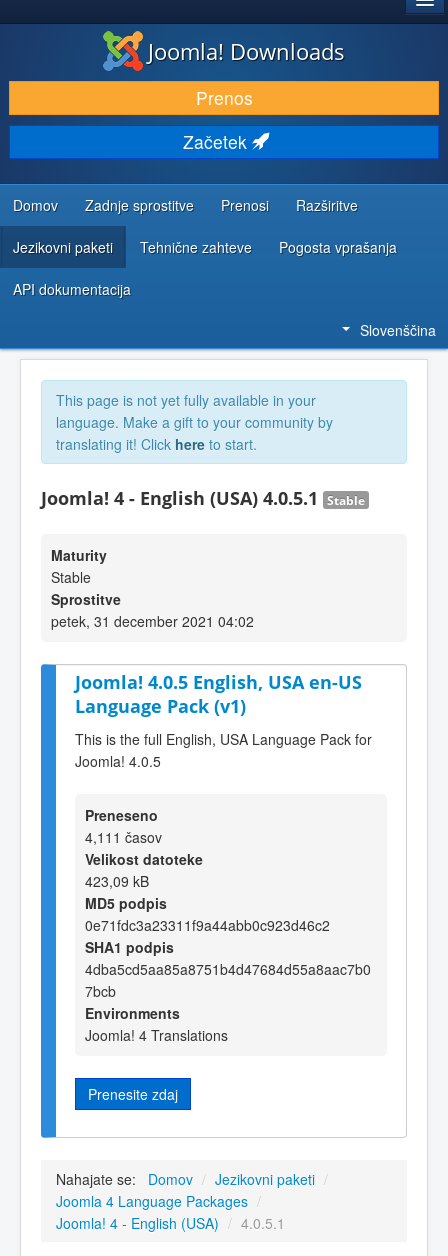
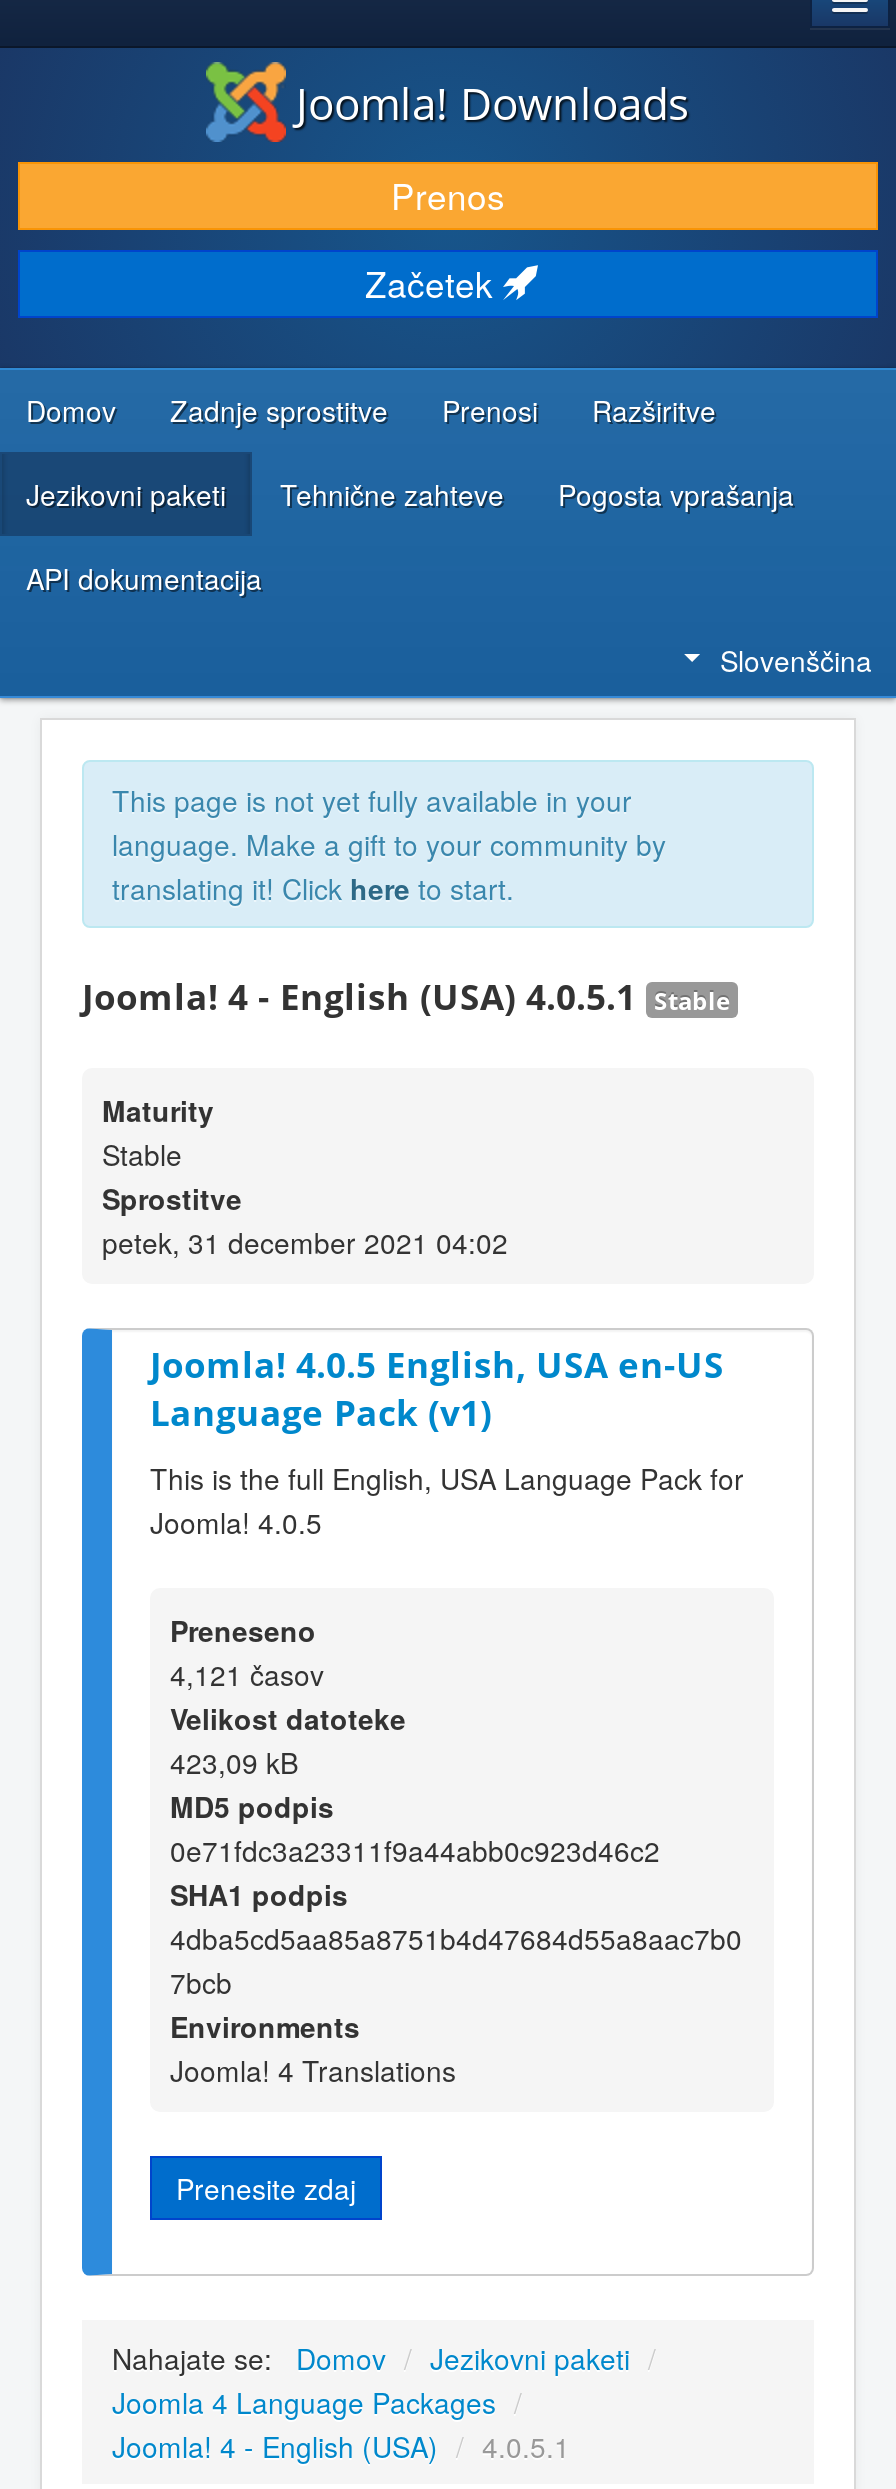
- 4,111 časov
+ 4,121 časov
